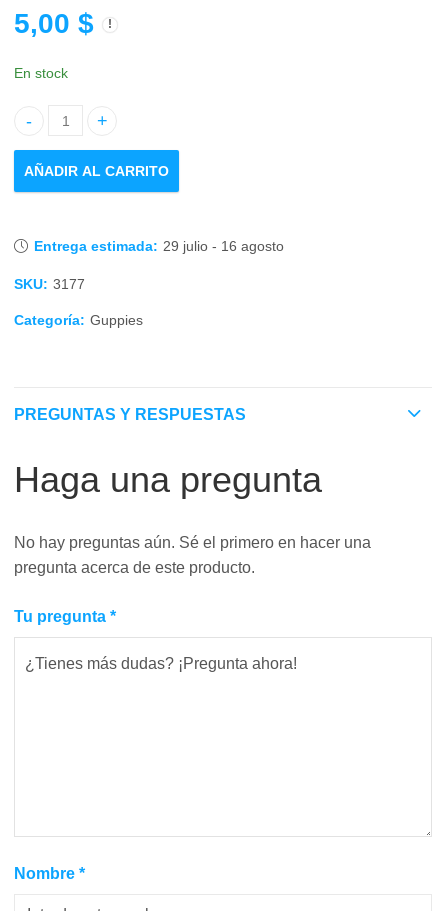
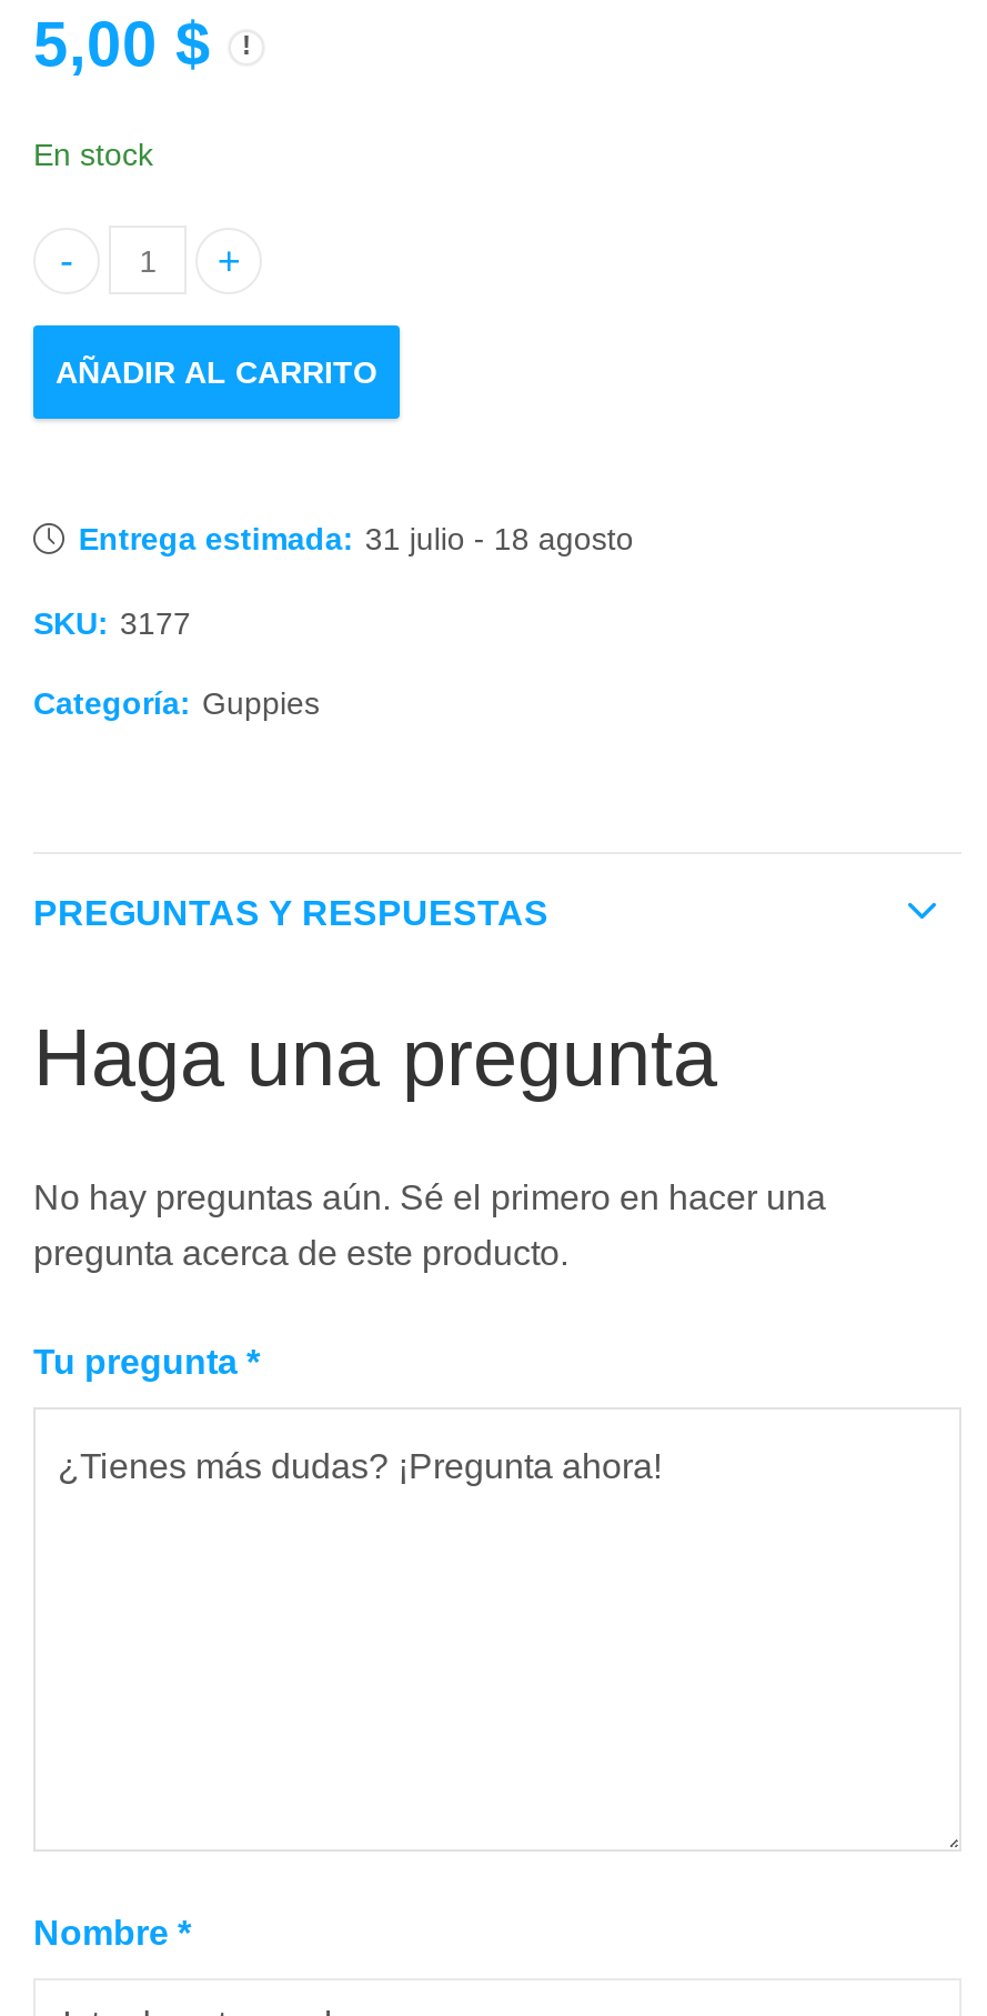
- Entrega estimada: 29 julio - 16 agosto
+ Entrega estimada: 31 julio - 18 agosto
